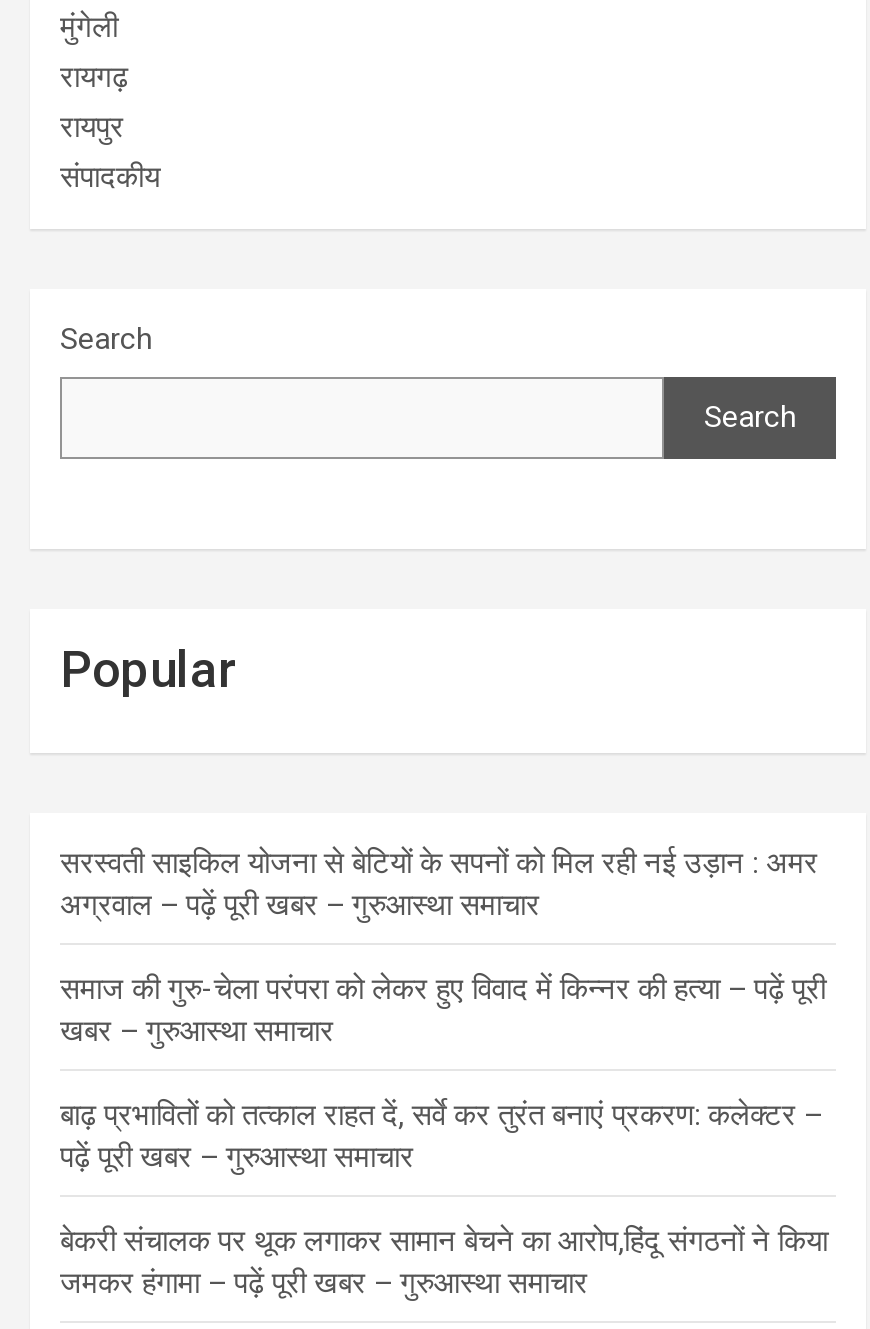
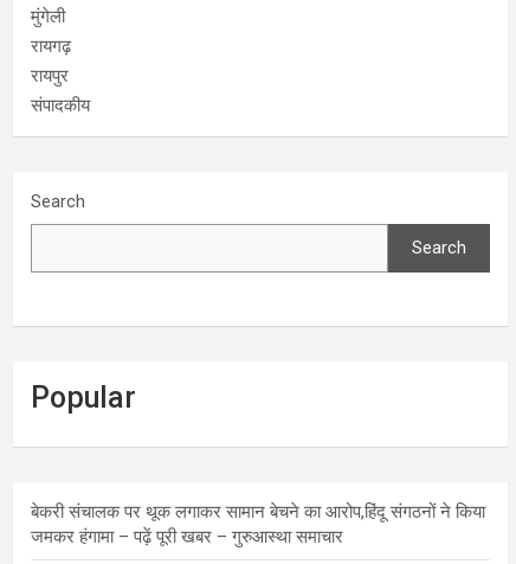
- सरस्वती साइकिल योजना से बेटियों के सपनों को मिल रही नई उड़ान : अमर
- अग्रवाल – पढ़ें पूरी खबर – गुरुआस्था समाचार
- समाज की गुरु-चेला परंपरा को लेकर हुए विवाद में किन्नर की हत्या – पढ़ें पूरी
- खबर – गुरुआस्था समाचार
- बाढ़ प्रभावितों को तत्काल राहत दें, सर्वे कर तुरंत बनाएं प्रकरण: कलेक्टर –
- पढ़ें पूरी खबर – गुरुआस्था समाचार
